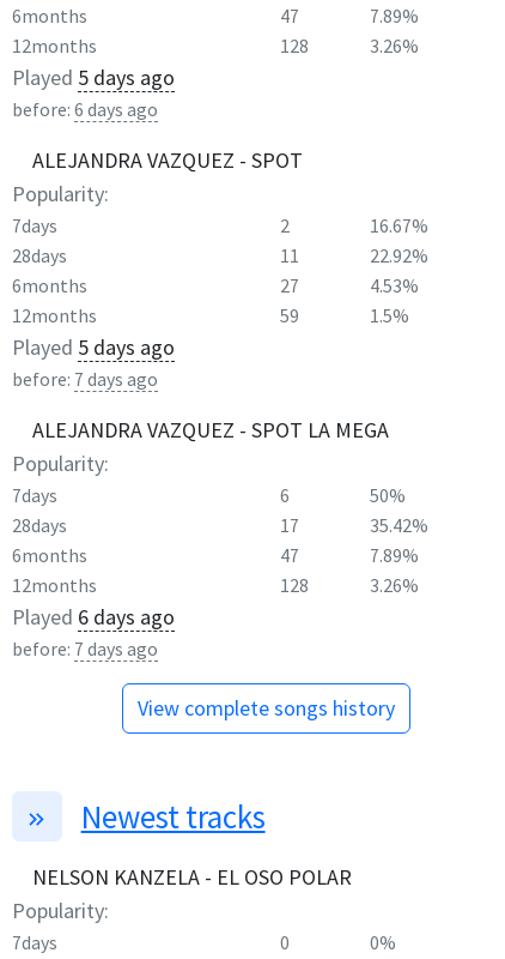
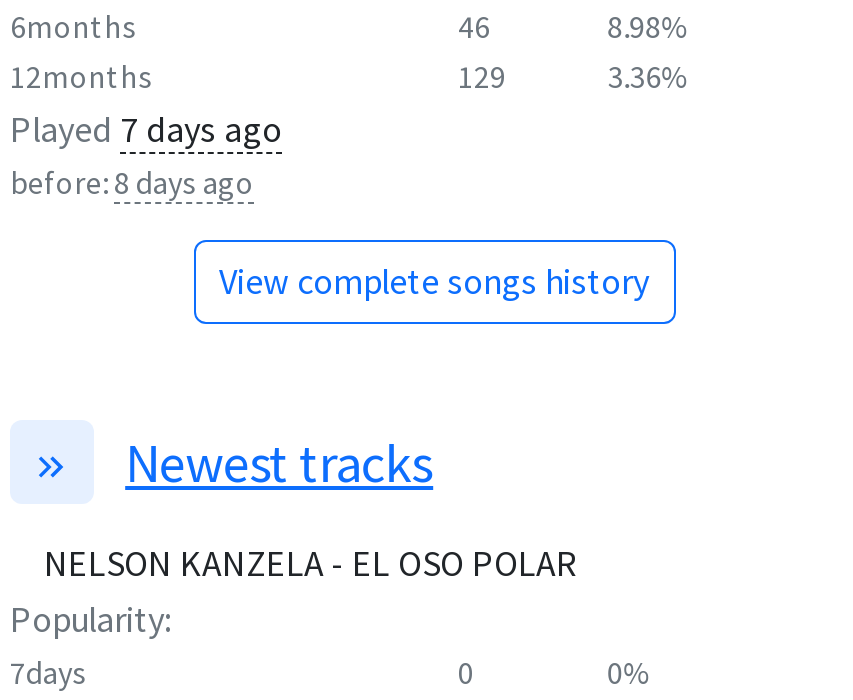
- 47
+ 46

- 7.89%
+ 8.98%

- 128
- 3.26%
- Played 5 days ago
- before: 6 days ago
- ALEJANDRA VAZQUEZ - SPOT
- Popularity:
- 7days
- 2
- 16.67%
- 28days
- 11
- 22.92%
- 6months
- 27
- 4.53%
- 12months
- 59
- 1.5%
- Played 5 days ago
- before: 7 days ago
- ALEJANDRA VAZQUEZ - SPOT LA MEGA
- Popularity:
- 7days
- 6
- 50%
- 28days
- 17
- 35.42%
- 6months
- 47
- 7.89%
- 12months
- 128
- 3.26%
- Played 6 days ago
- before: 7 days ago
+ 129
+ 3.36%
+ Played 7 days ago
+ before: 8 days ago
